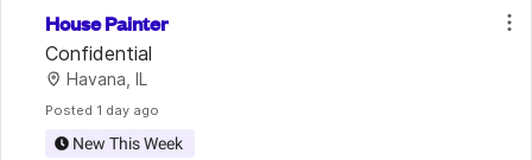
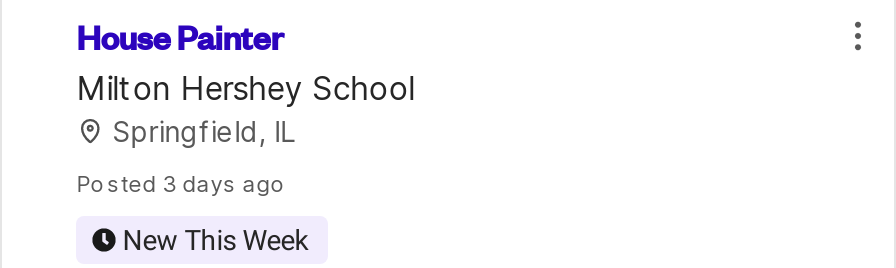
- Confidential
- Havana, IL
+ Milton Hershey School
+ Springfield, IL

- Posted 1 day ago
+ Posted 3 days ago
